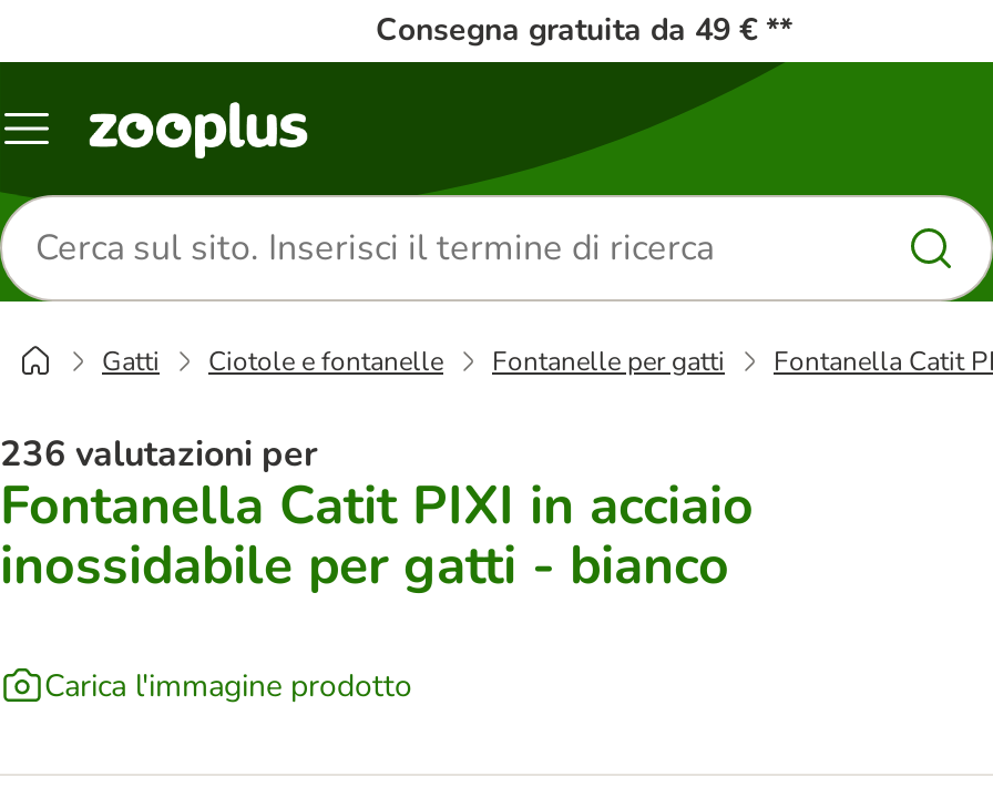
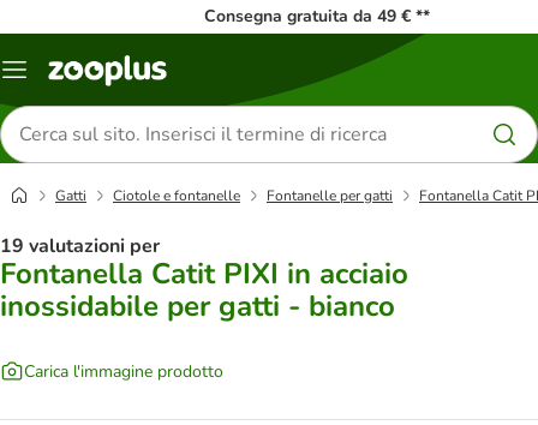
- 236 valutazioni per
+ 19 valutazioni per
